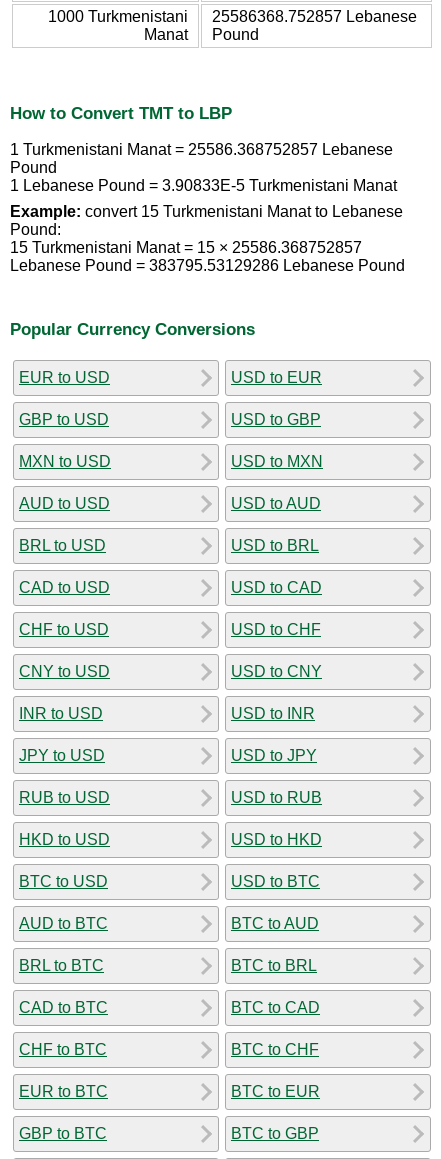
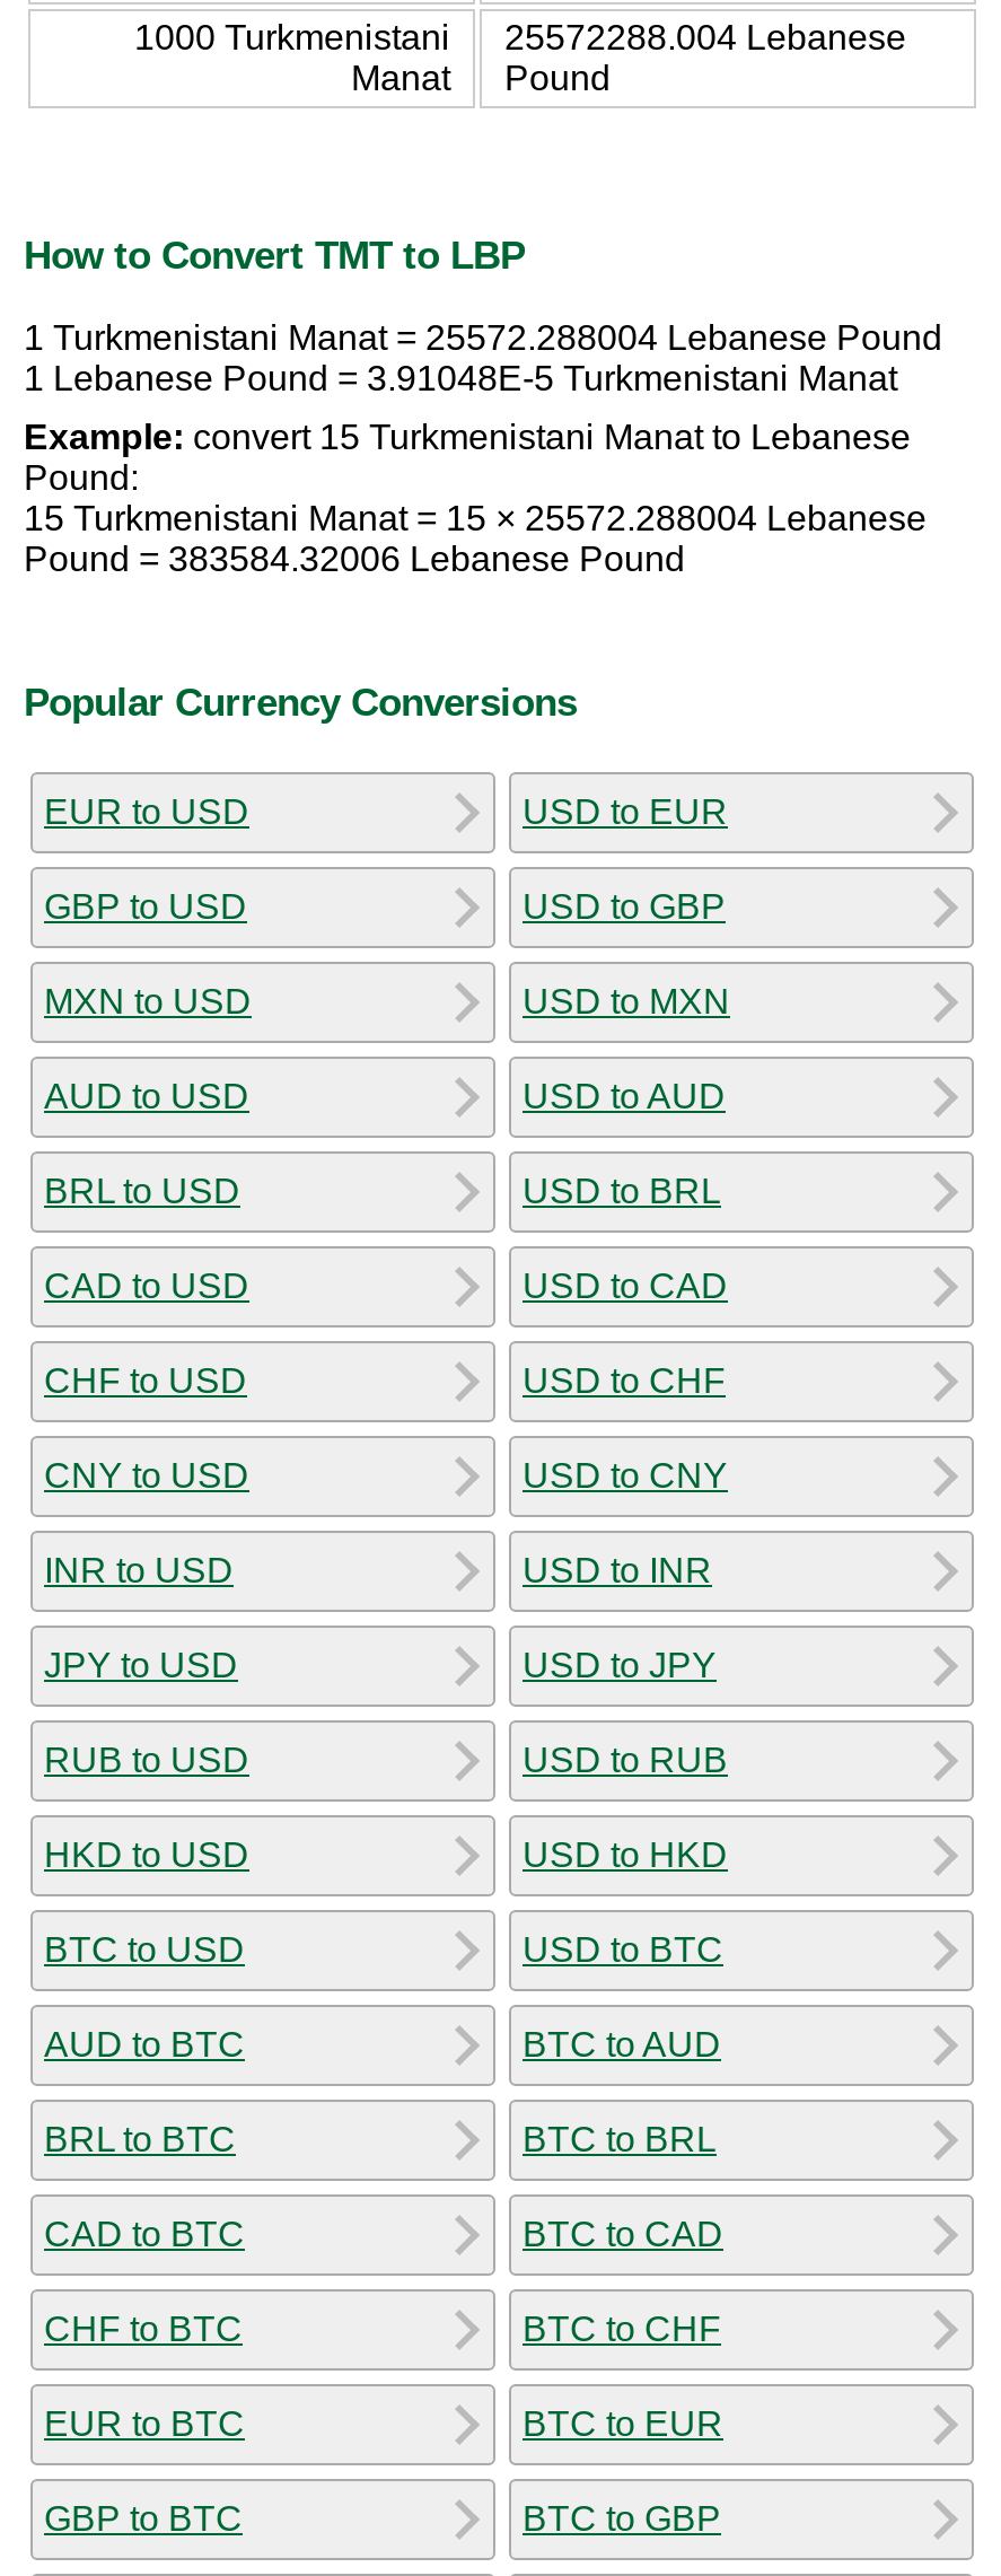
- 1000 Turkmenistani 25586368.752857 Lebanese
+ 1000 Turkmenistani 25572288.004 Lebanese

- 1 Turkmenistani Manat = 25586.368752857 Lebanese
- Pound
- 1 Lebanese Pound = 3.90833E-5 Turkmenistani Manat
+ 1 Turkmenistani Manat = 25572.288004 Lebanese Pound
+ 1 Lebanese Pound = 3.91048E-5 Turkmenistani Manat

- 15 Turkmenistani Manat = 15 × 25586.368752857
- Lebanese Pound = 383795.53129286 Lebanese Pound
+ 15 Turkmenistani Manat = 15 × 25572.288004 Lebanese
+ Pound = 383584.32006 Lebanese Pound
